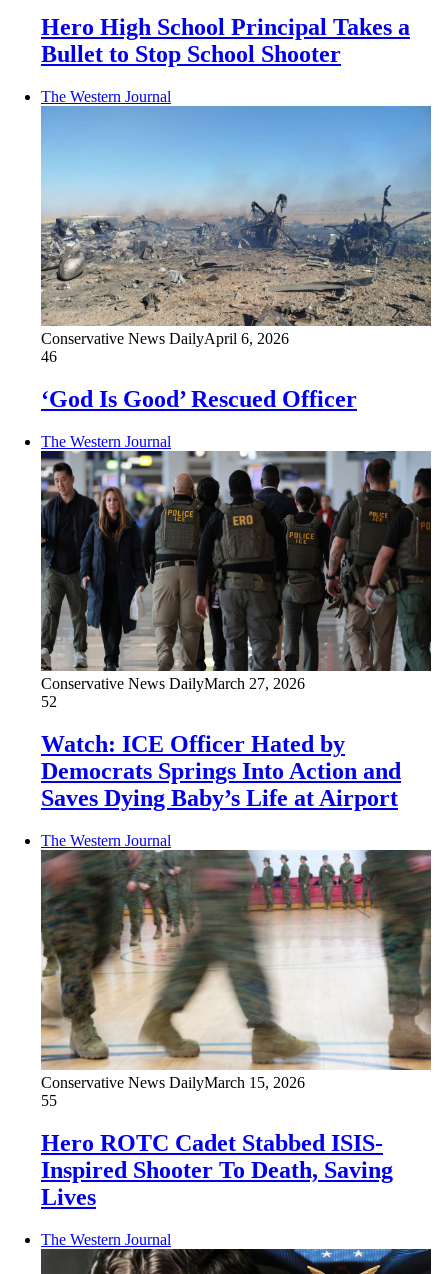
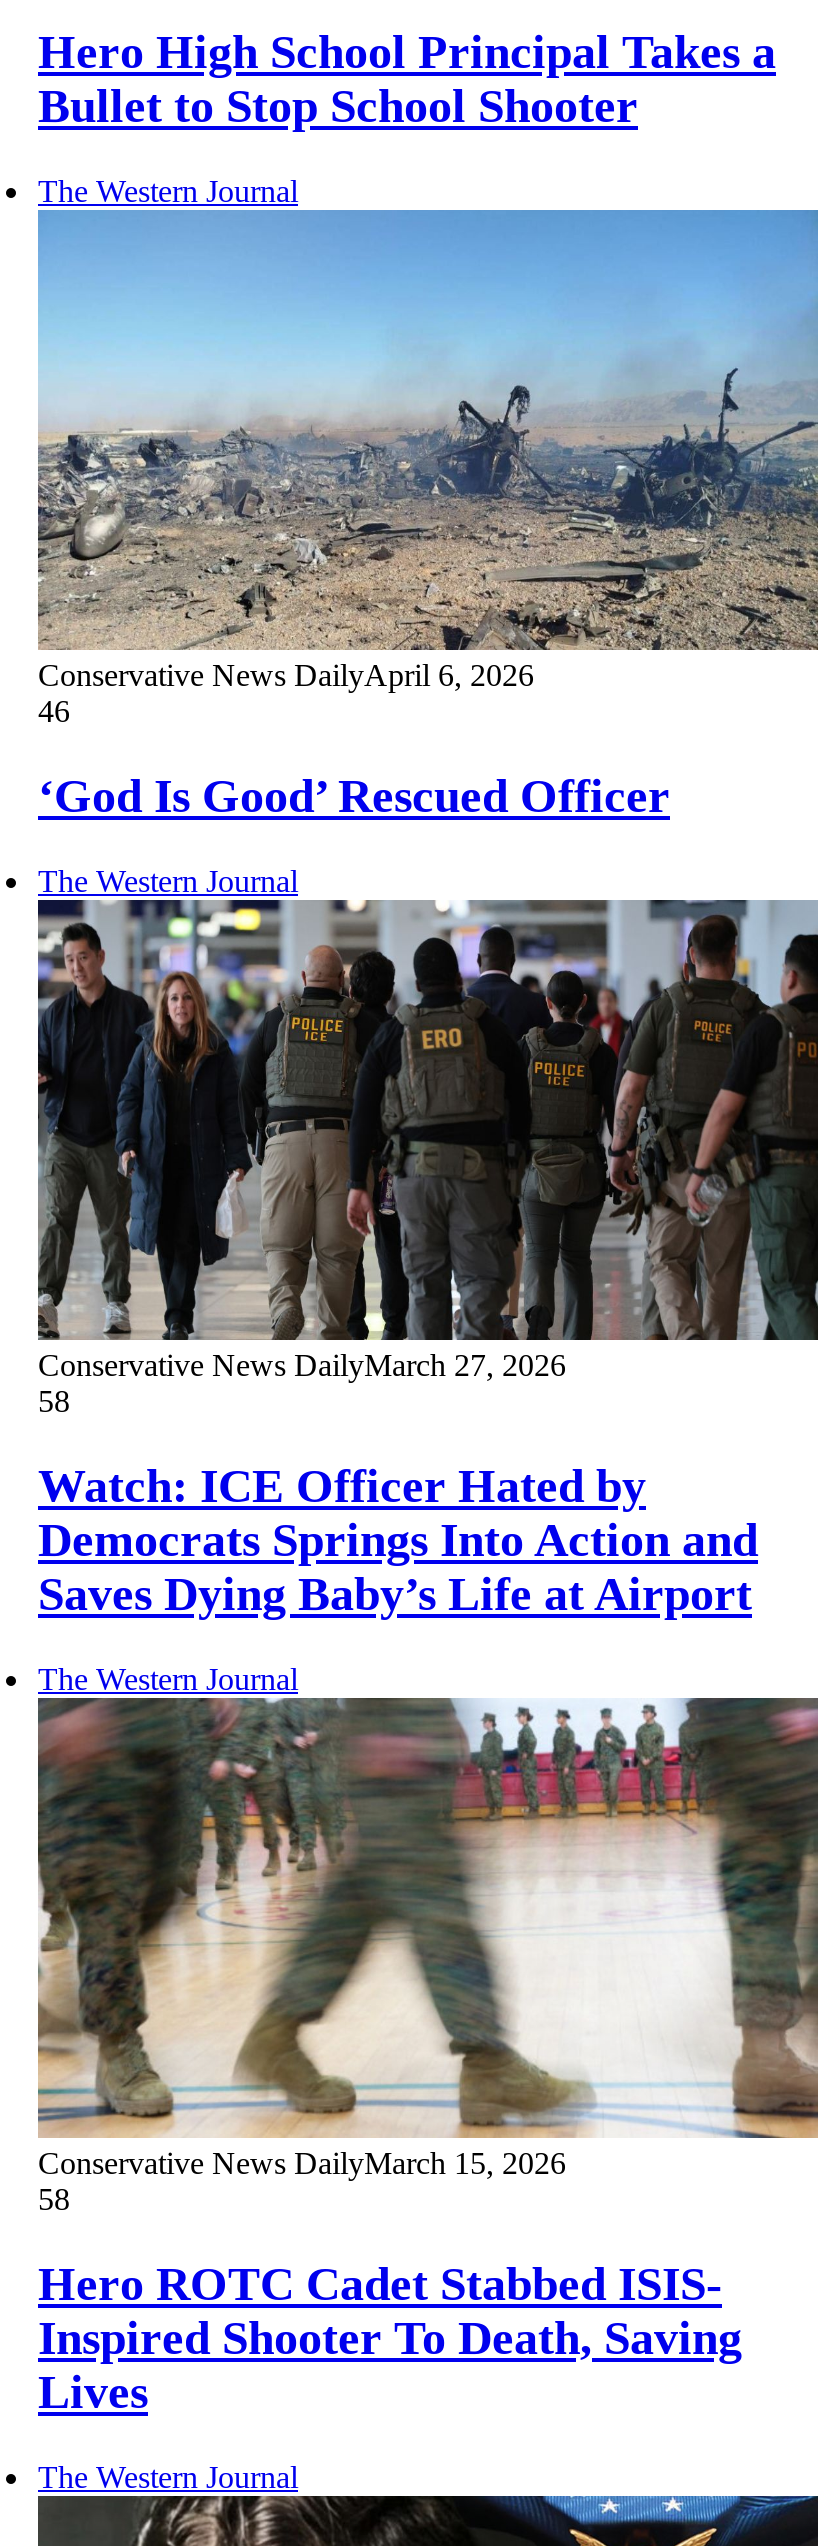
- 52
+ 58

- 55
+ 58
